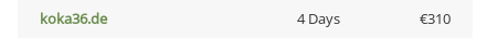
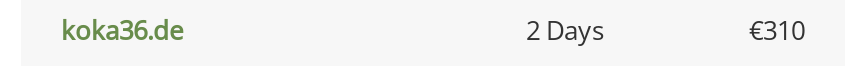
- 4 Days
+ 2 Days
